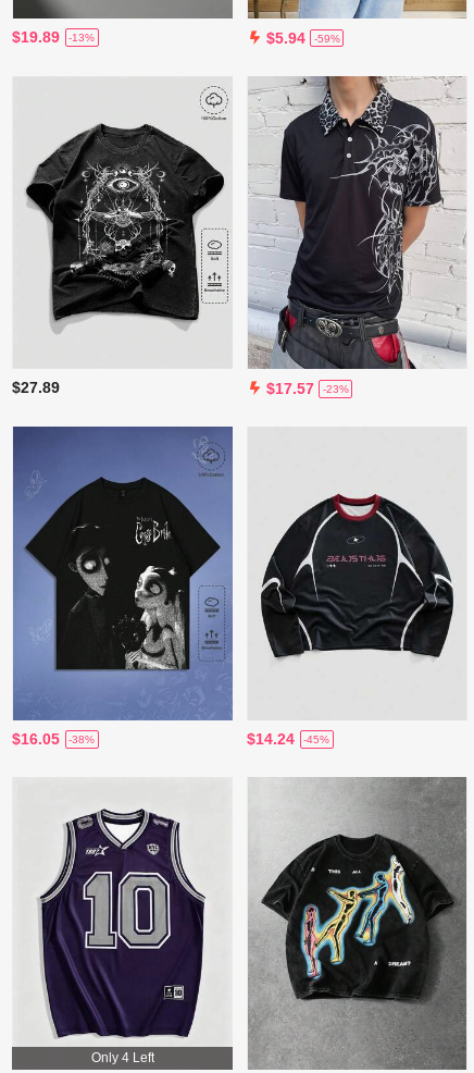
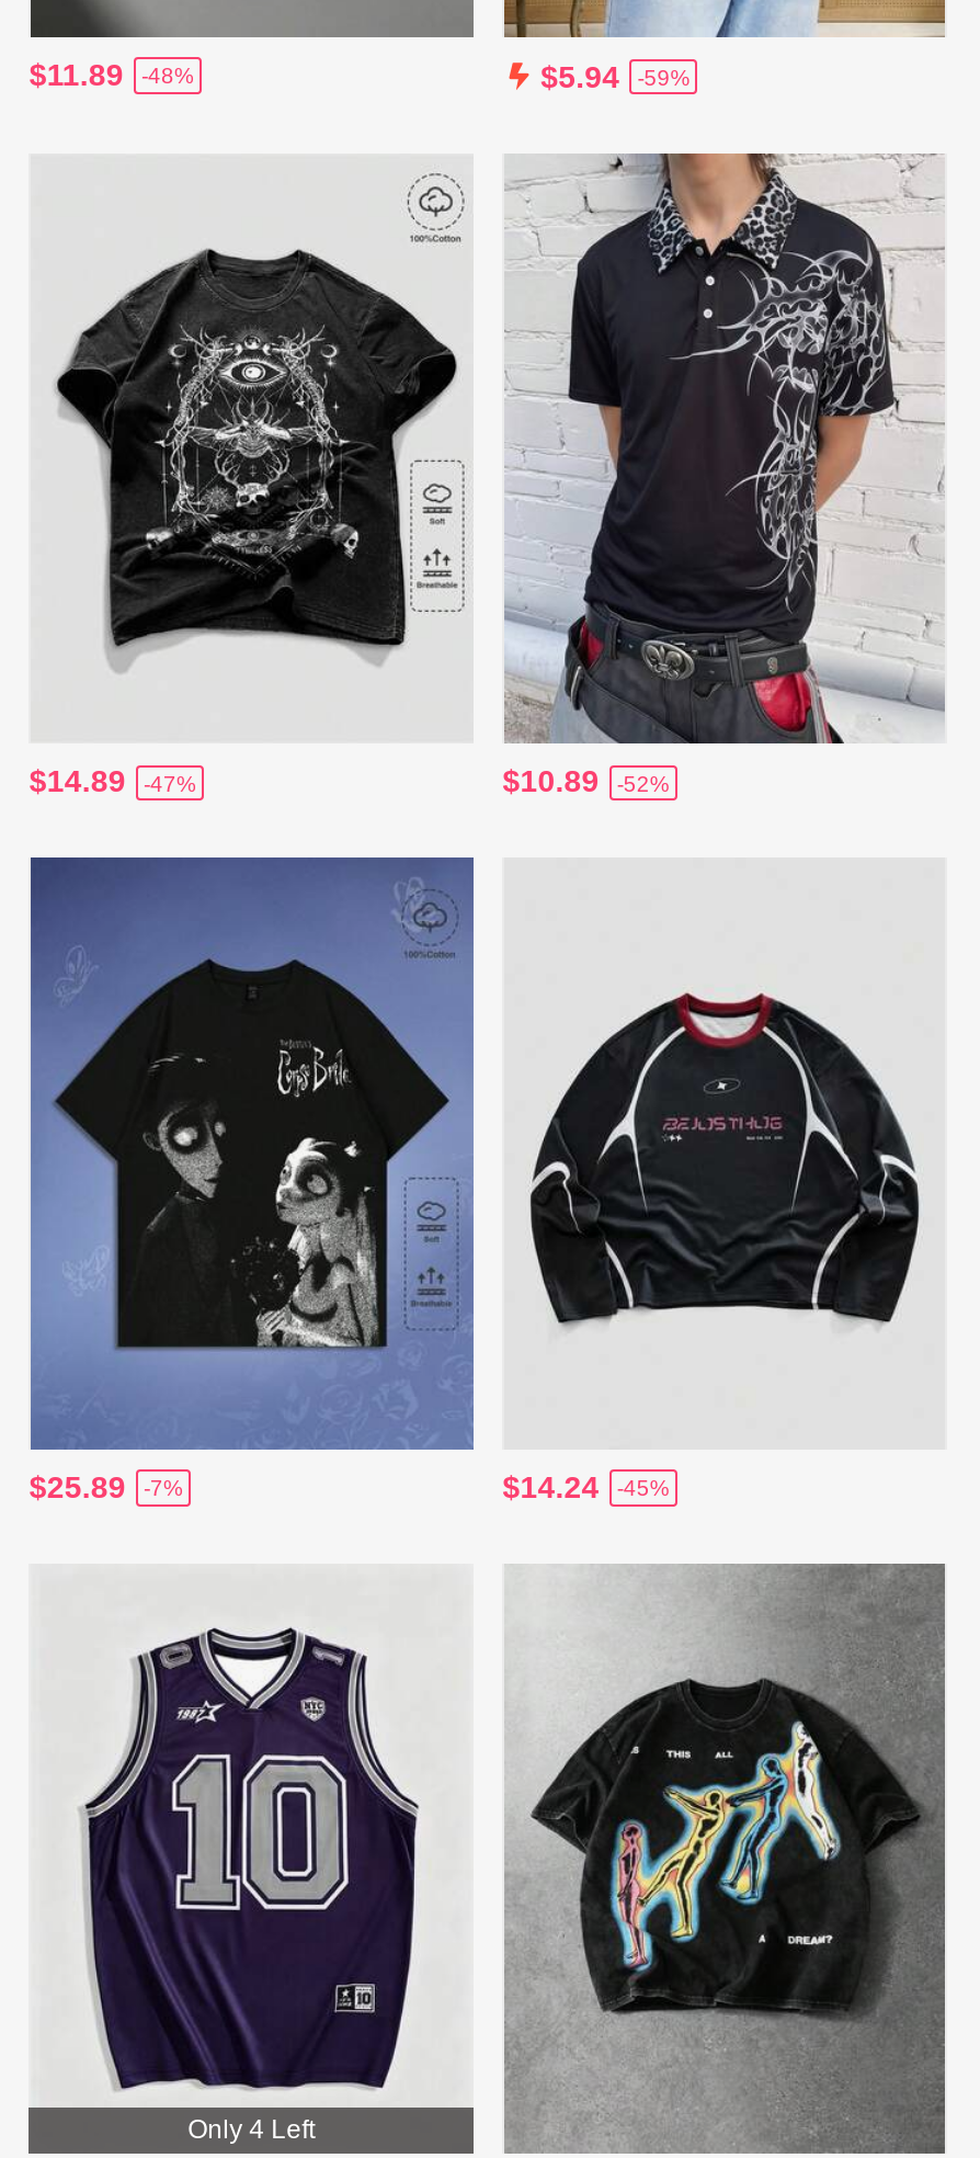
- $19.89
+ $11.89

- -13%
+ -48%

- $27.89
- $17.57
- -23%
+ $14.89
+ -47%
+ $10.89
+ -52%

- $16.05
- -38%
+ $25.89
+ -7%
